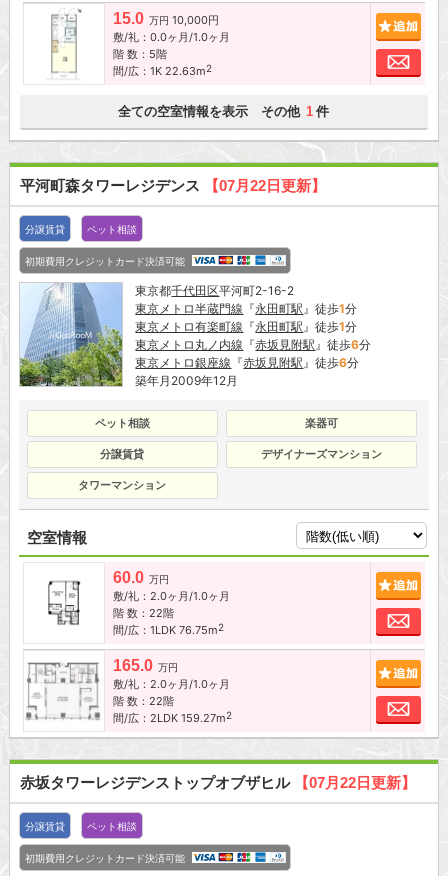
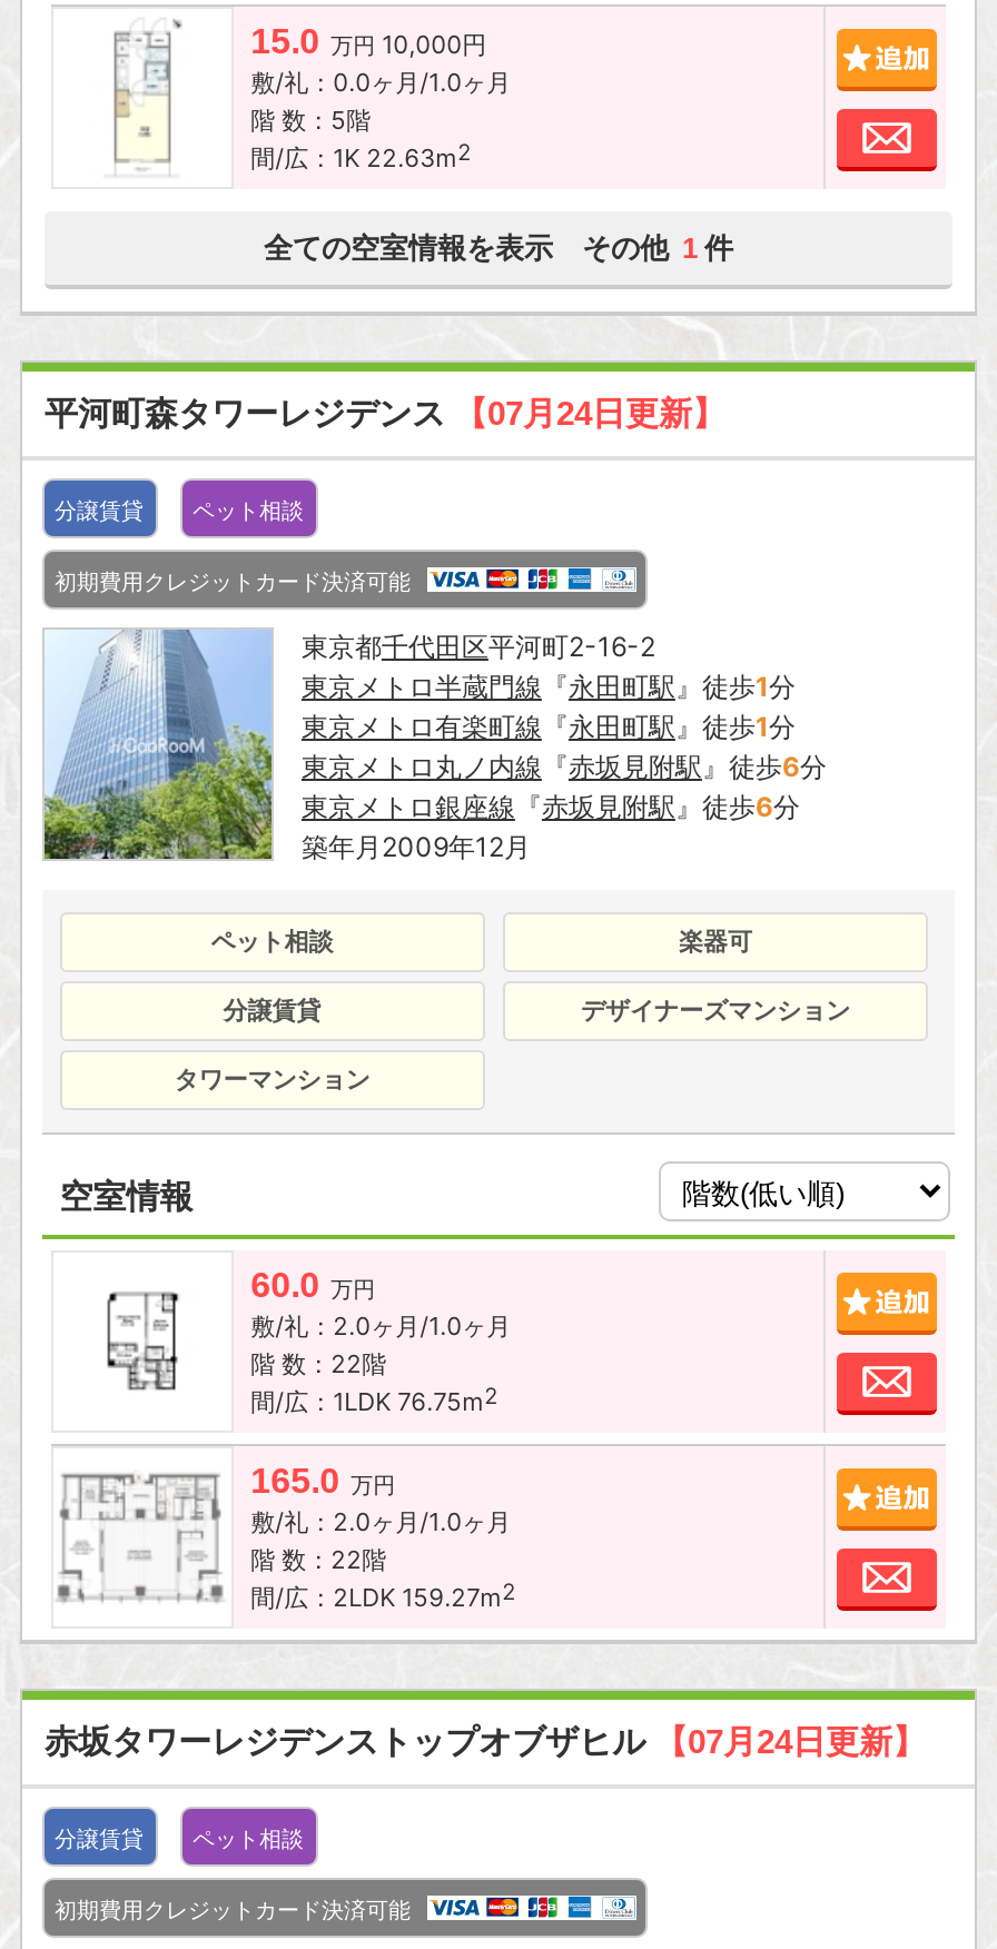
- 平河町森タワーレジデンス【07月22日更新】
+ 平河町森タワーレジデンス【07月24日更新】

- 赤坂タワーレジデンストップオブザヒル【07月22日更新】
+ 赤坂タワーレジデンストップオブザヒル【07月24日更新】
